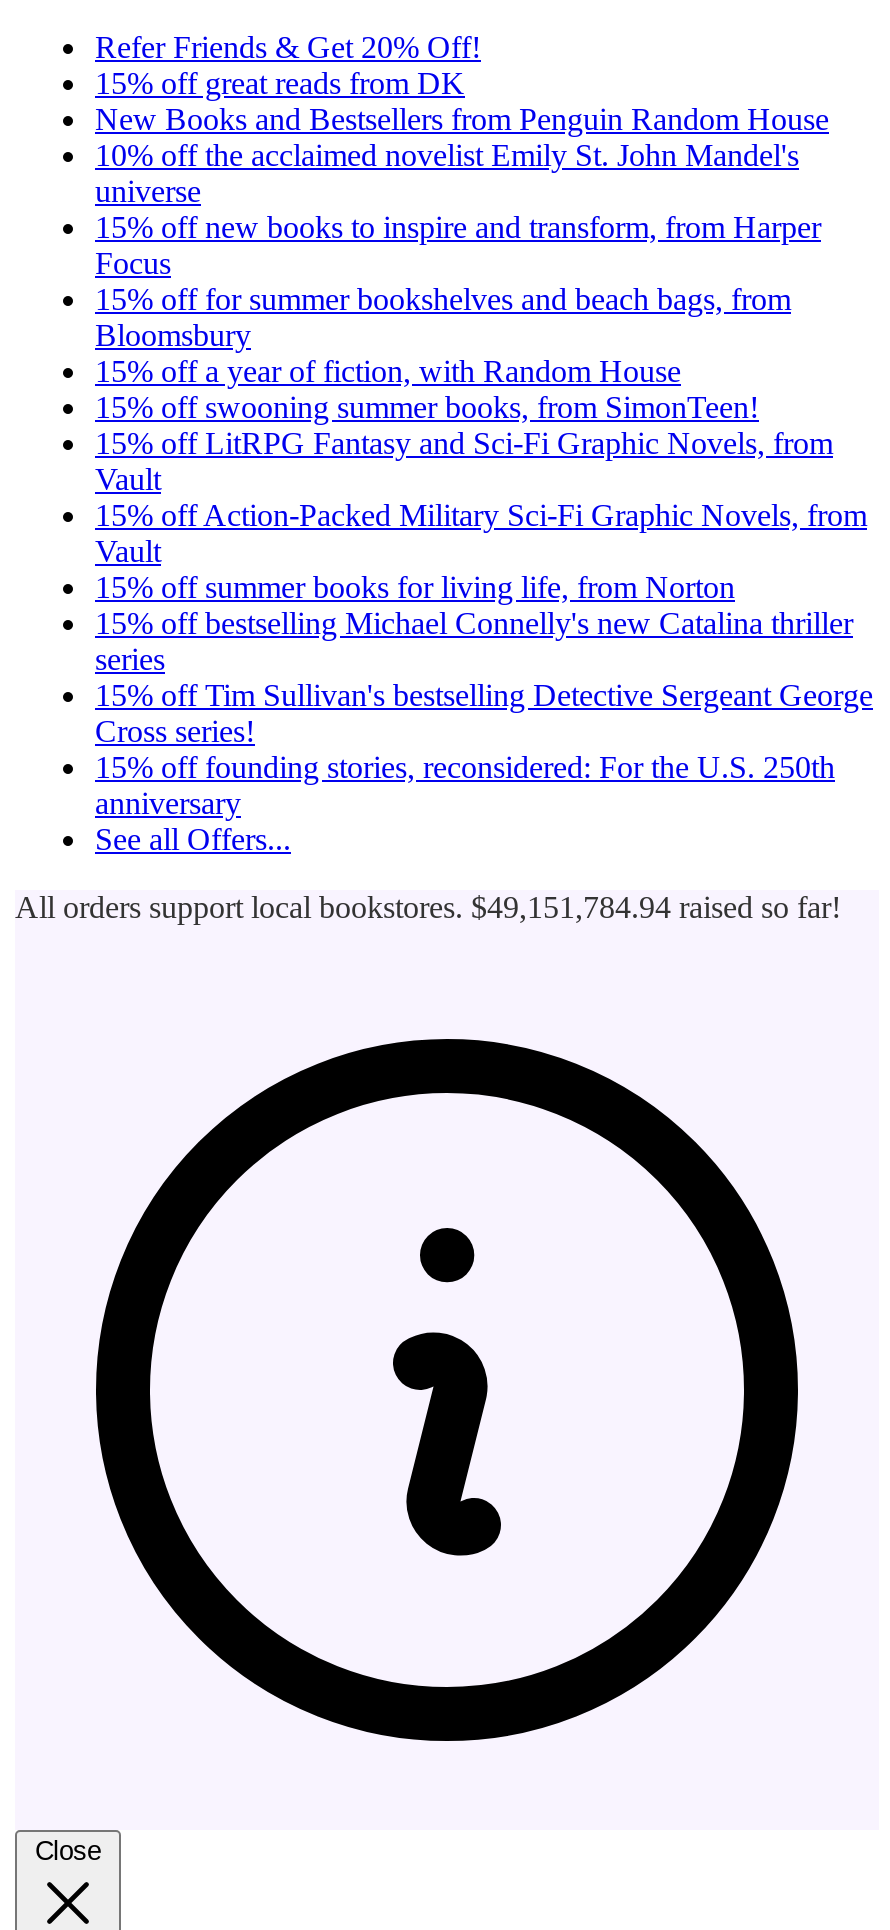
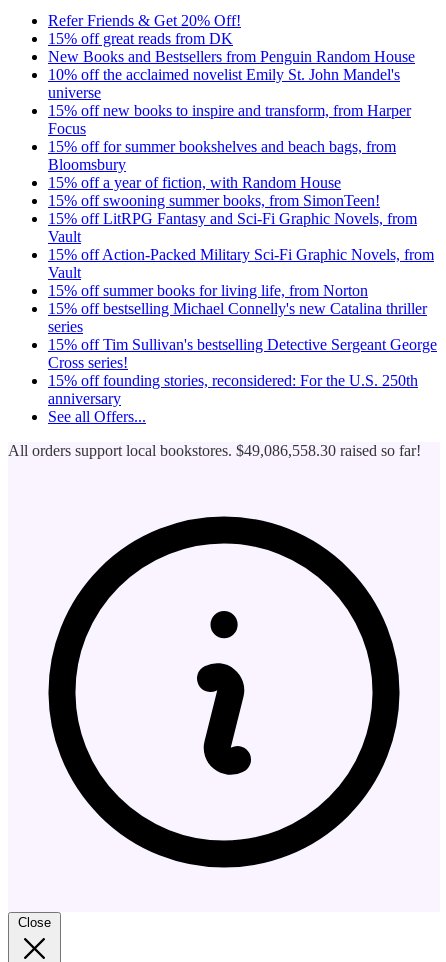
- All orders support local bookstores. $49,151,784.94 raised so far!
+ All orders support local bookstores. $49,086,558.30 raised so far!
